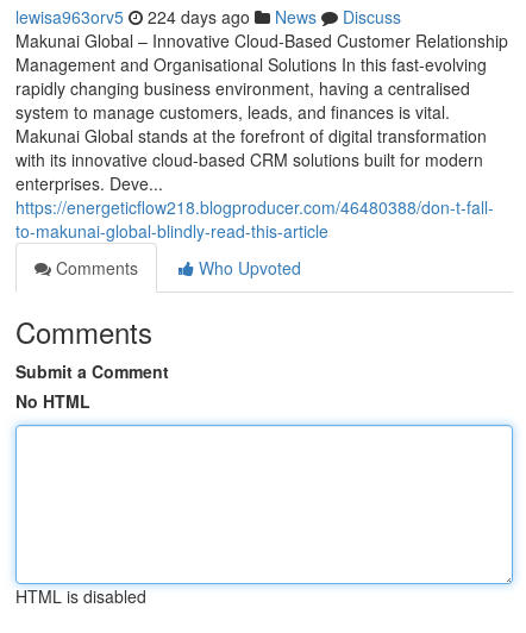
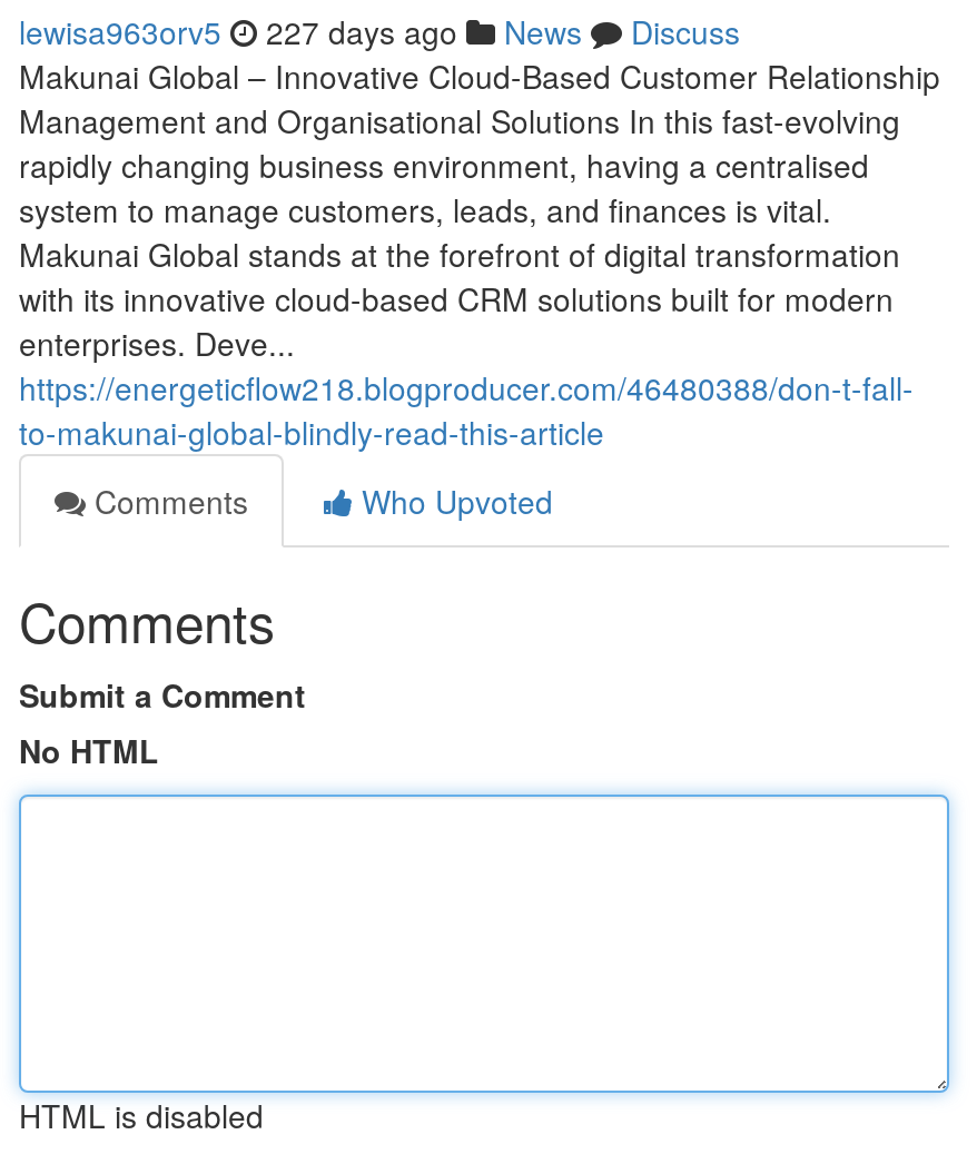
- lewisa963orv5 224 days ago News Discuss
+ lewisa963orv5 227 days ago News Discuss
